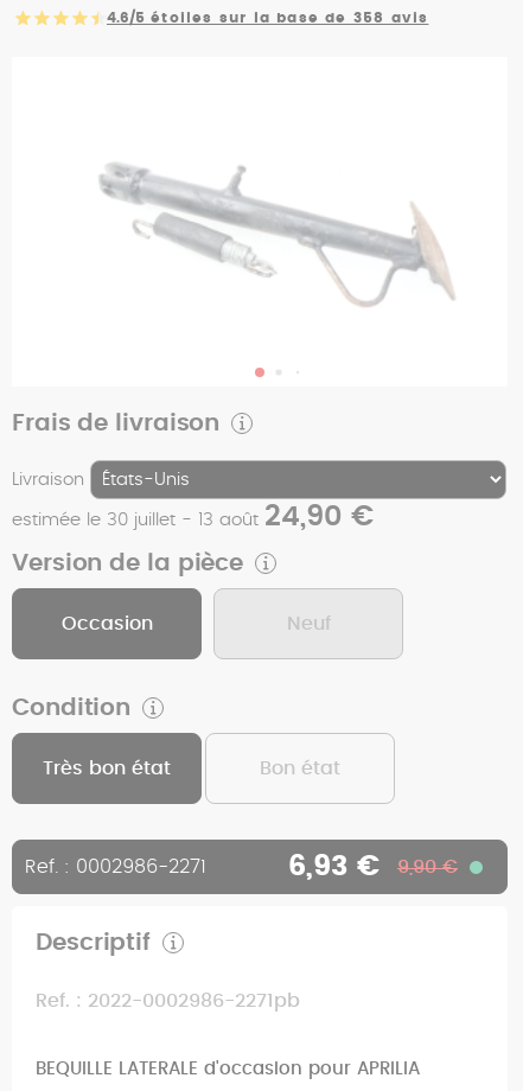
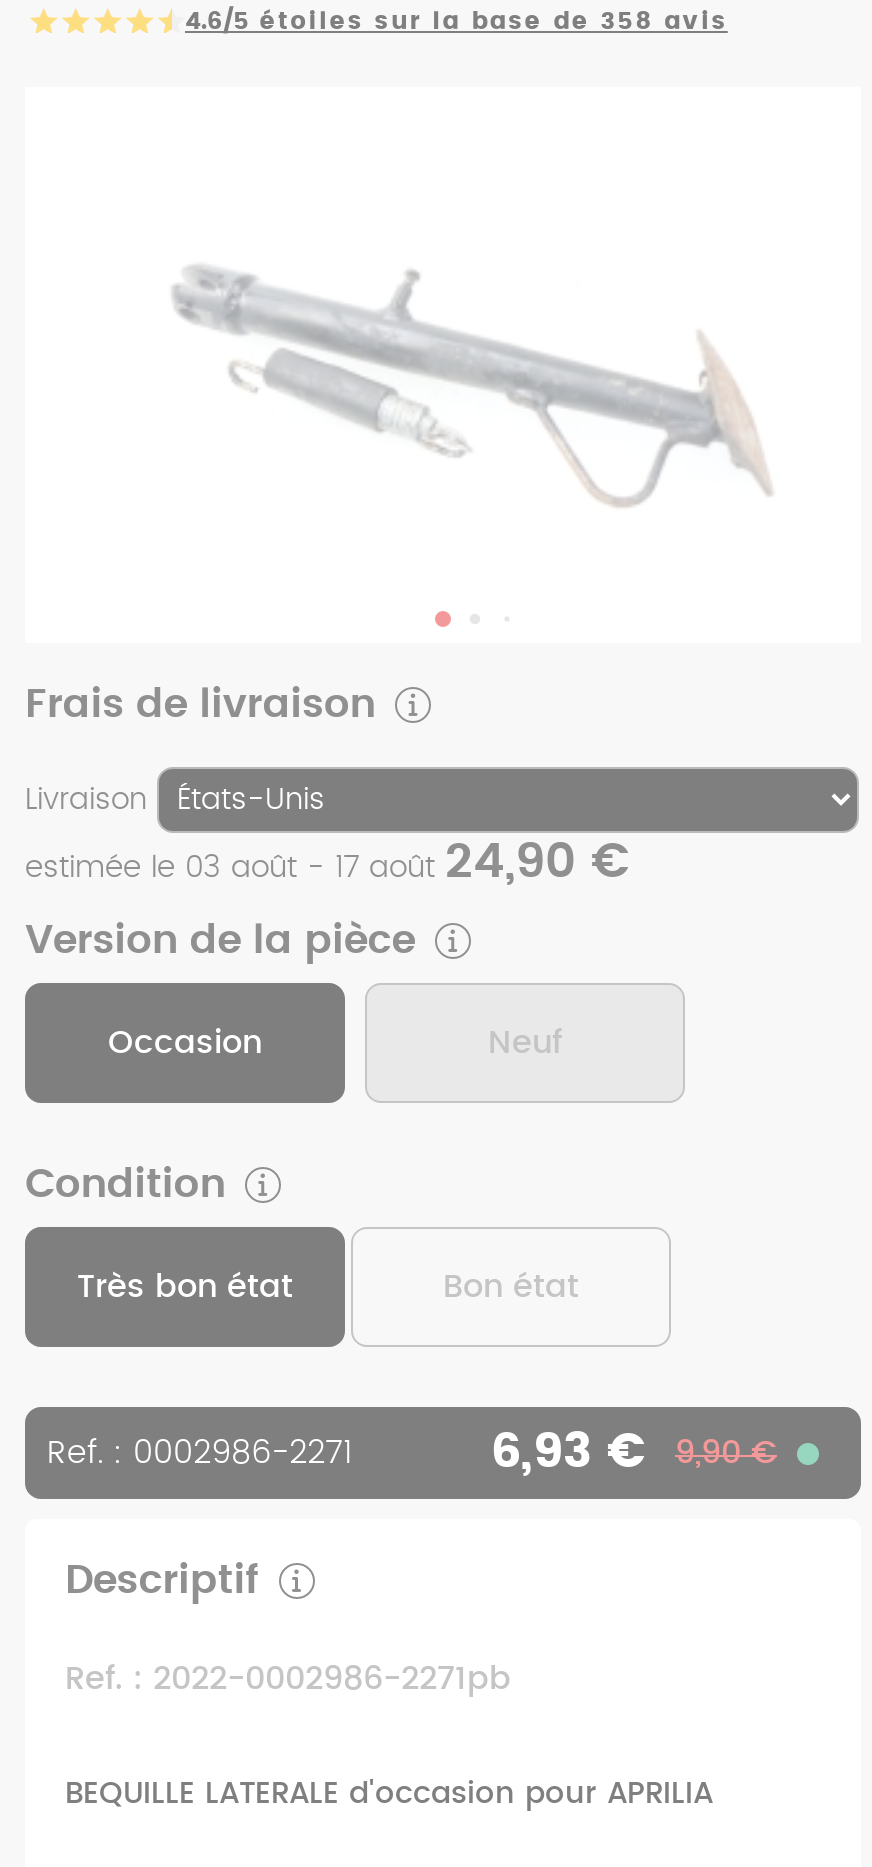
- estimée le 30 juillet - 13 août 24,90 €
+ estimée le 03 août - 17 août 24,90 €
